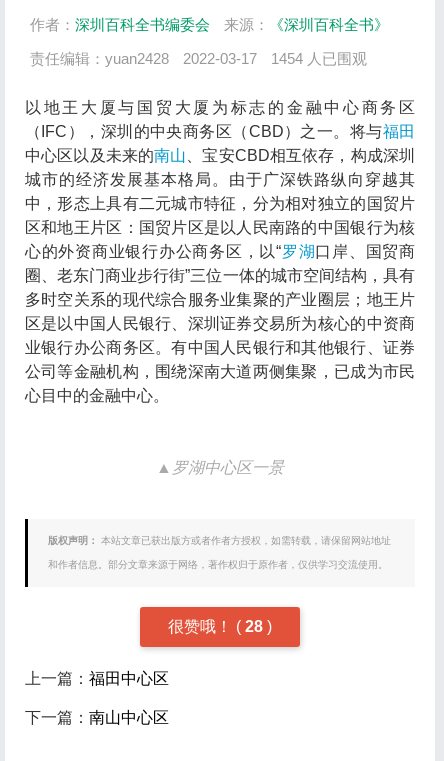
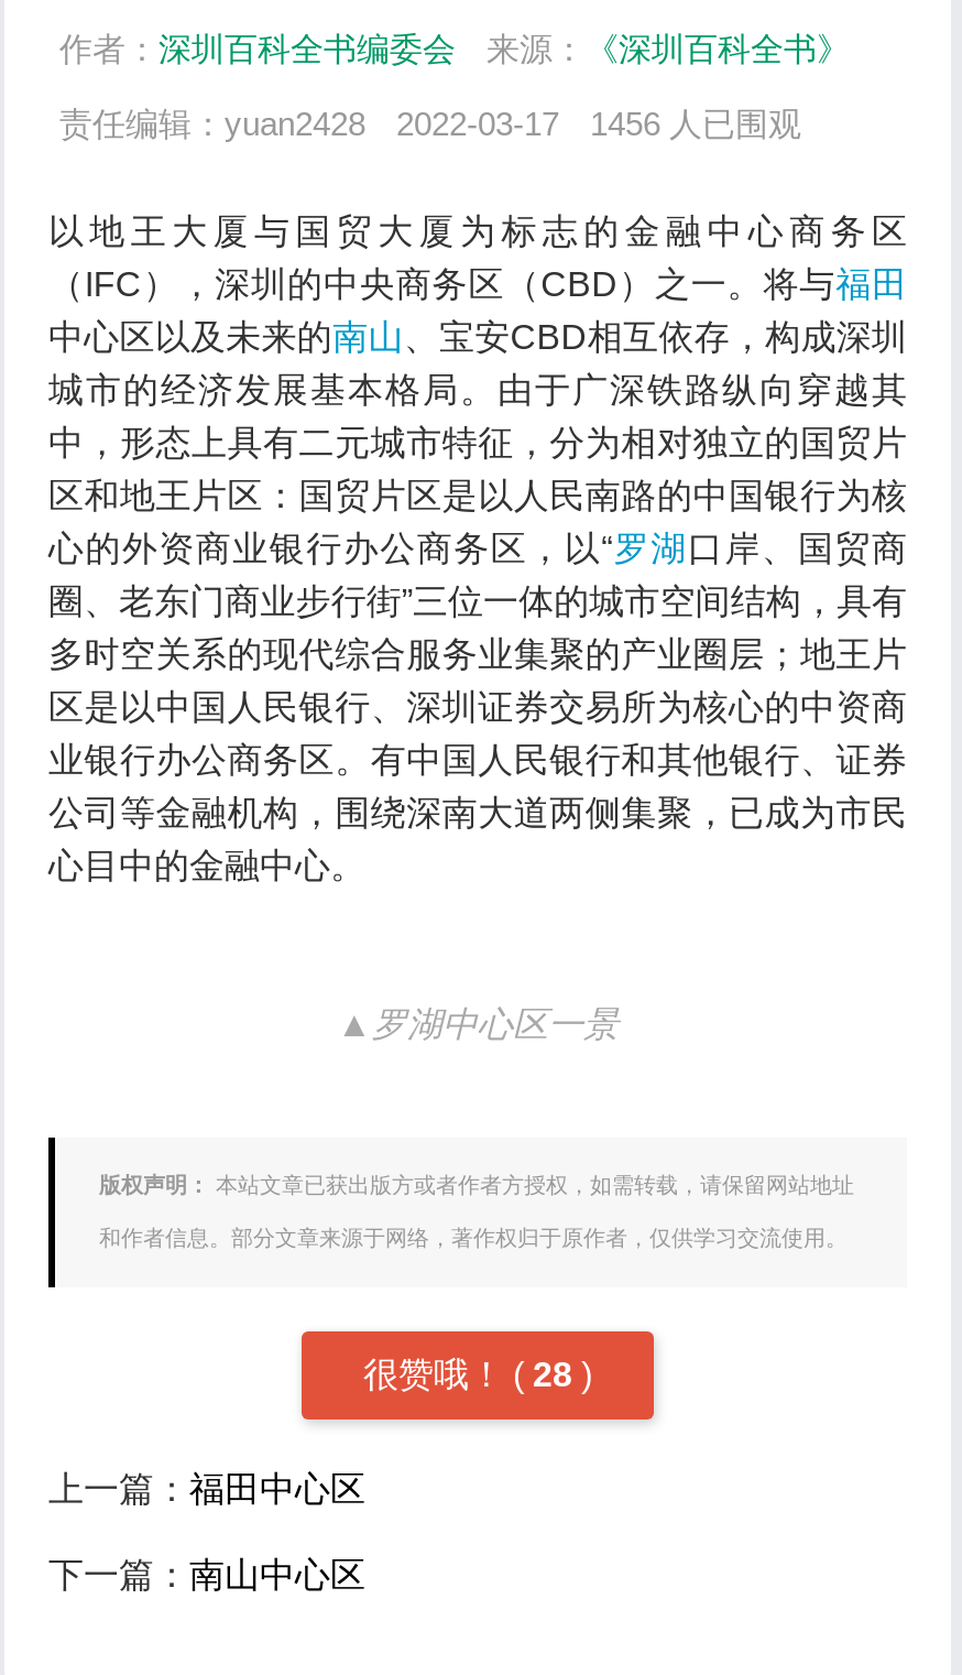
- 责任编辑：yuan2428 2022-03-17 1454 人已围观
+ 责任编辑：yuan2428 2022-03-17 1456 人已围观
